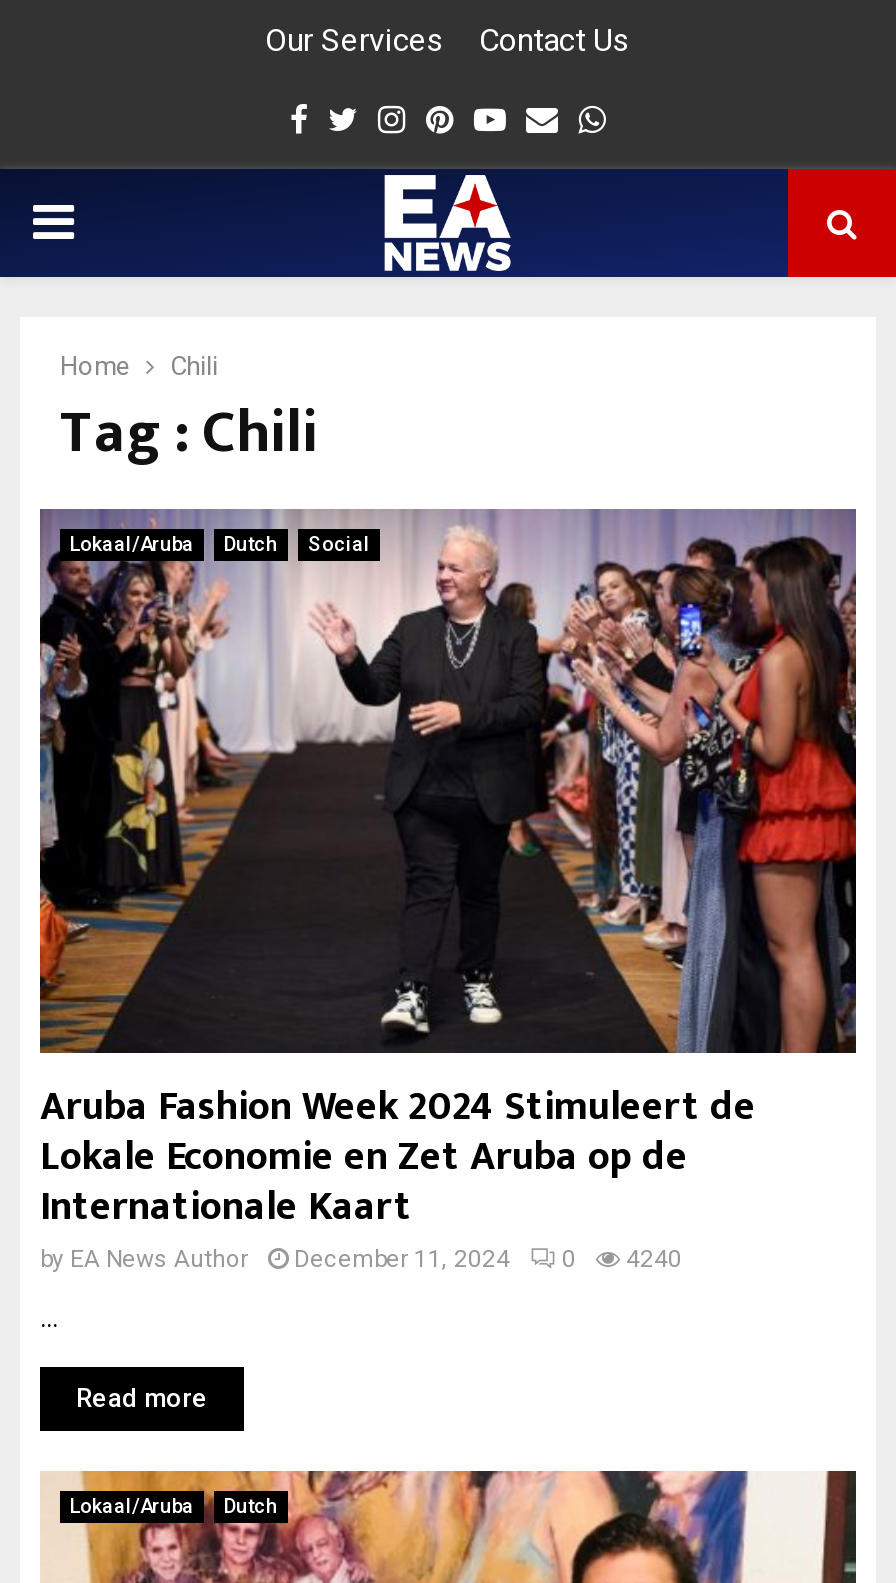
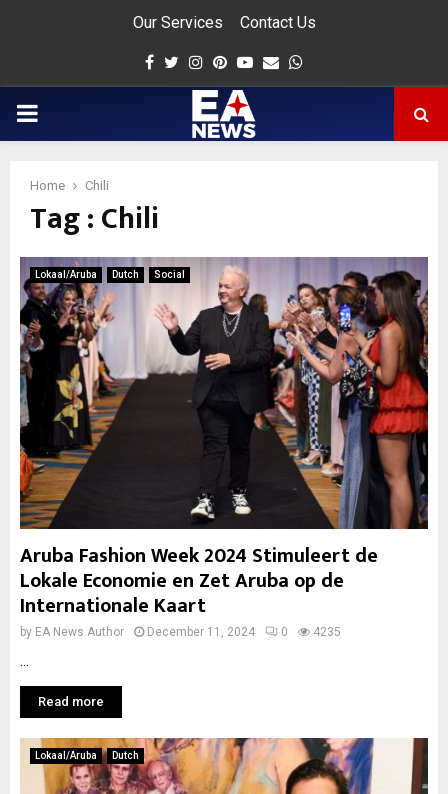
- by EA News Author December 11, 2024 0 4240
+ by EA News Author December 11, 2024 0 4235
